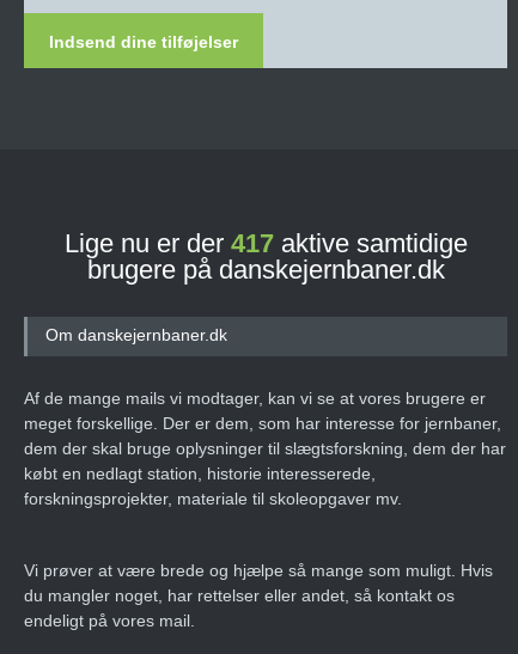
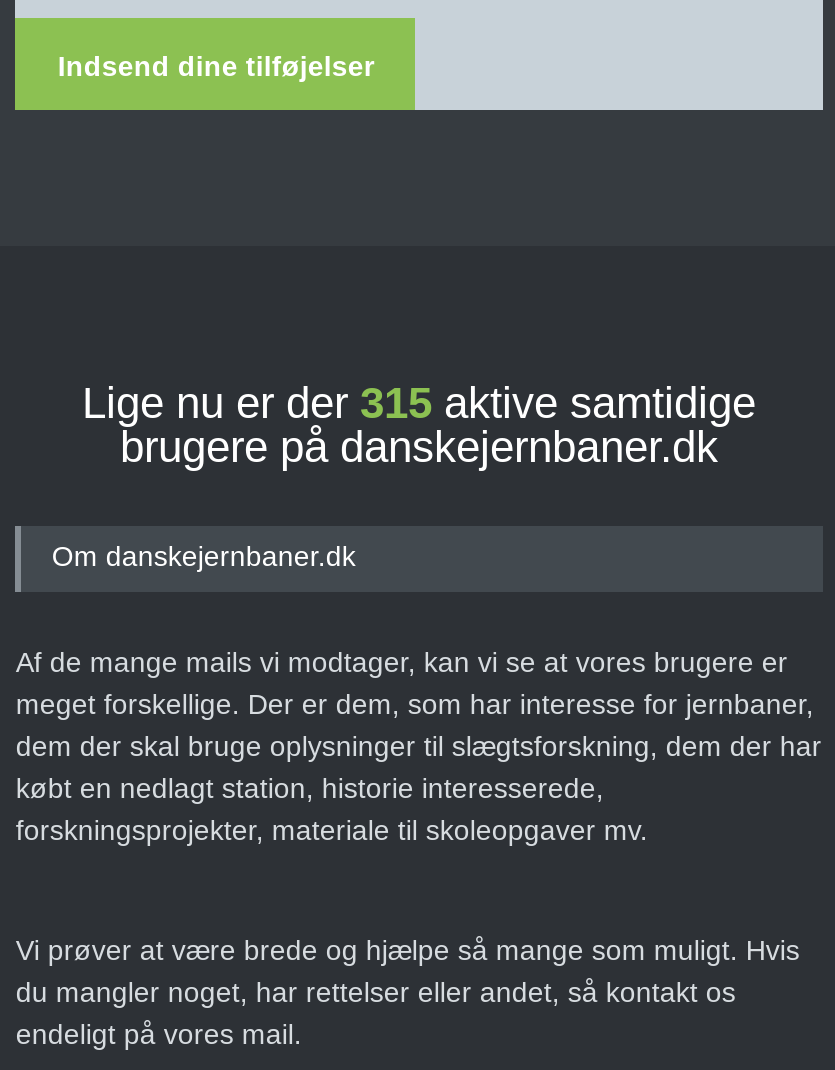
- Lige nu er der 417 aktive samtidige
+ Lige nu er der 315 aktive samtidige
